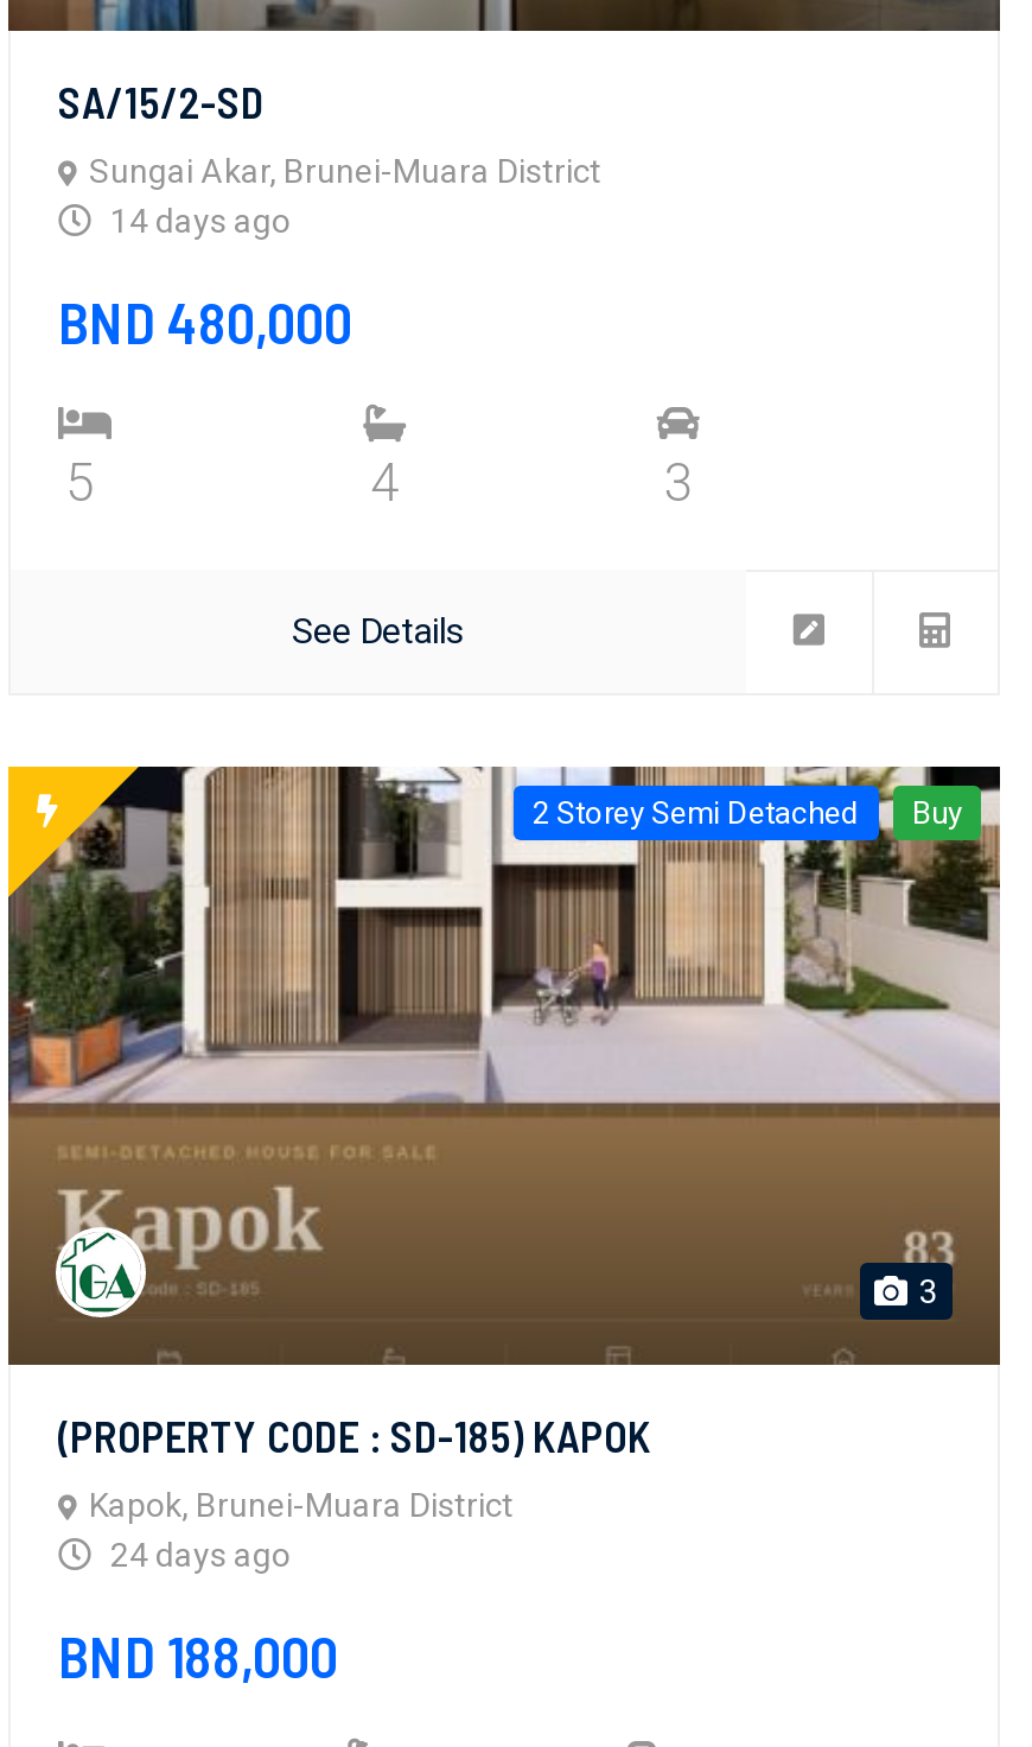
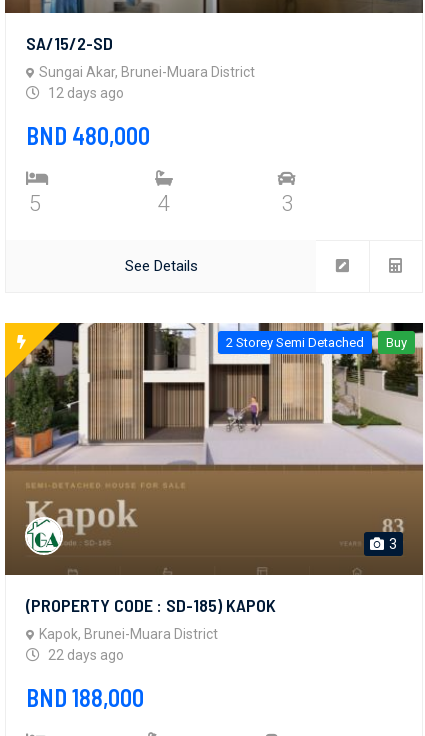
- 14 days ago
+ 12 days ago

- 24 days ago
+ 22 days ago
